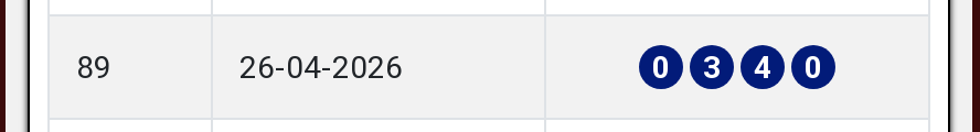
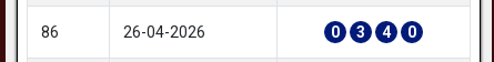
- 89
+ 86
